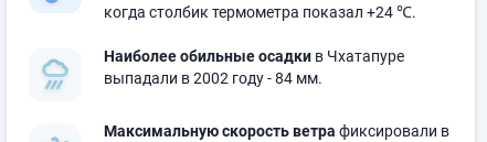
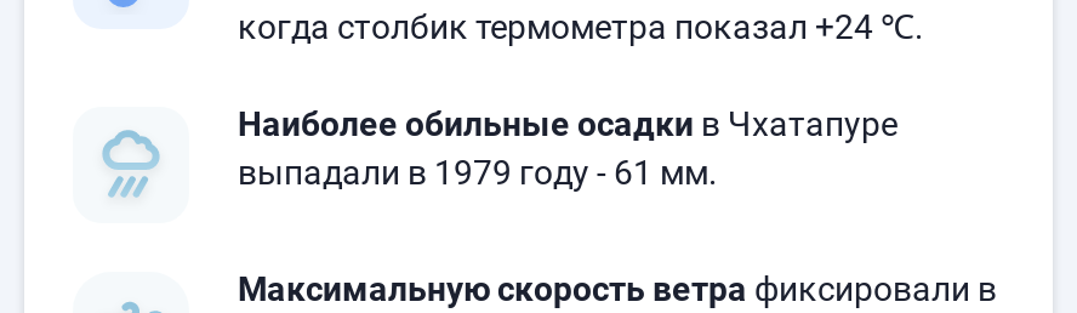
- выпадали в 2002 году - 84 мм.
+ выпадали в 1979 году - 61 мм.
